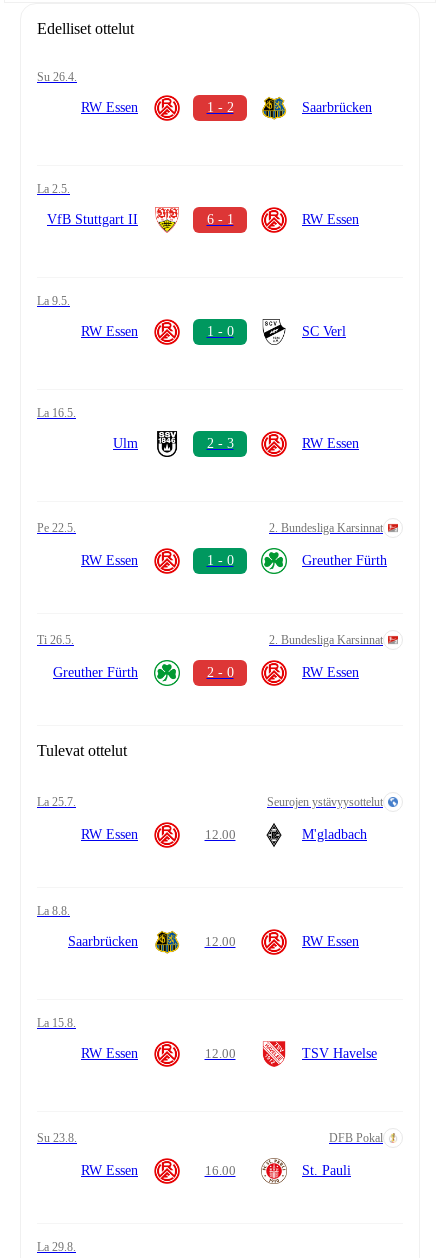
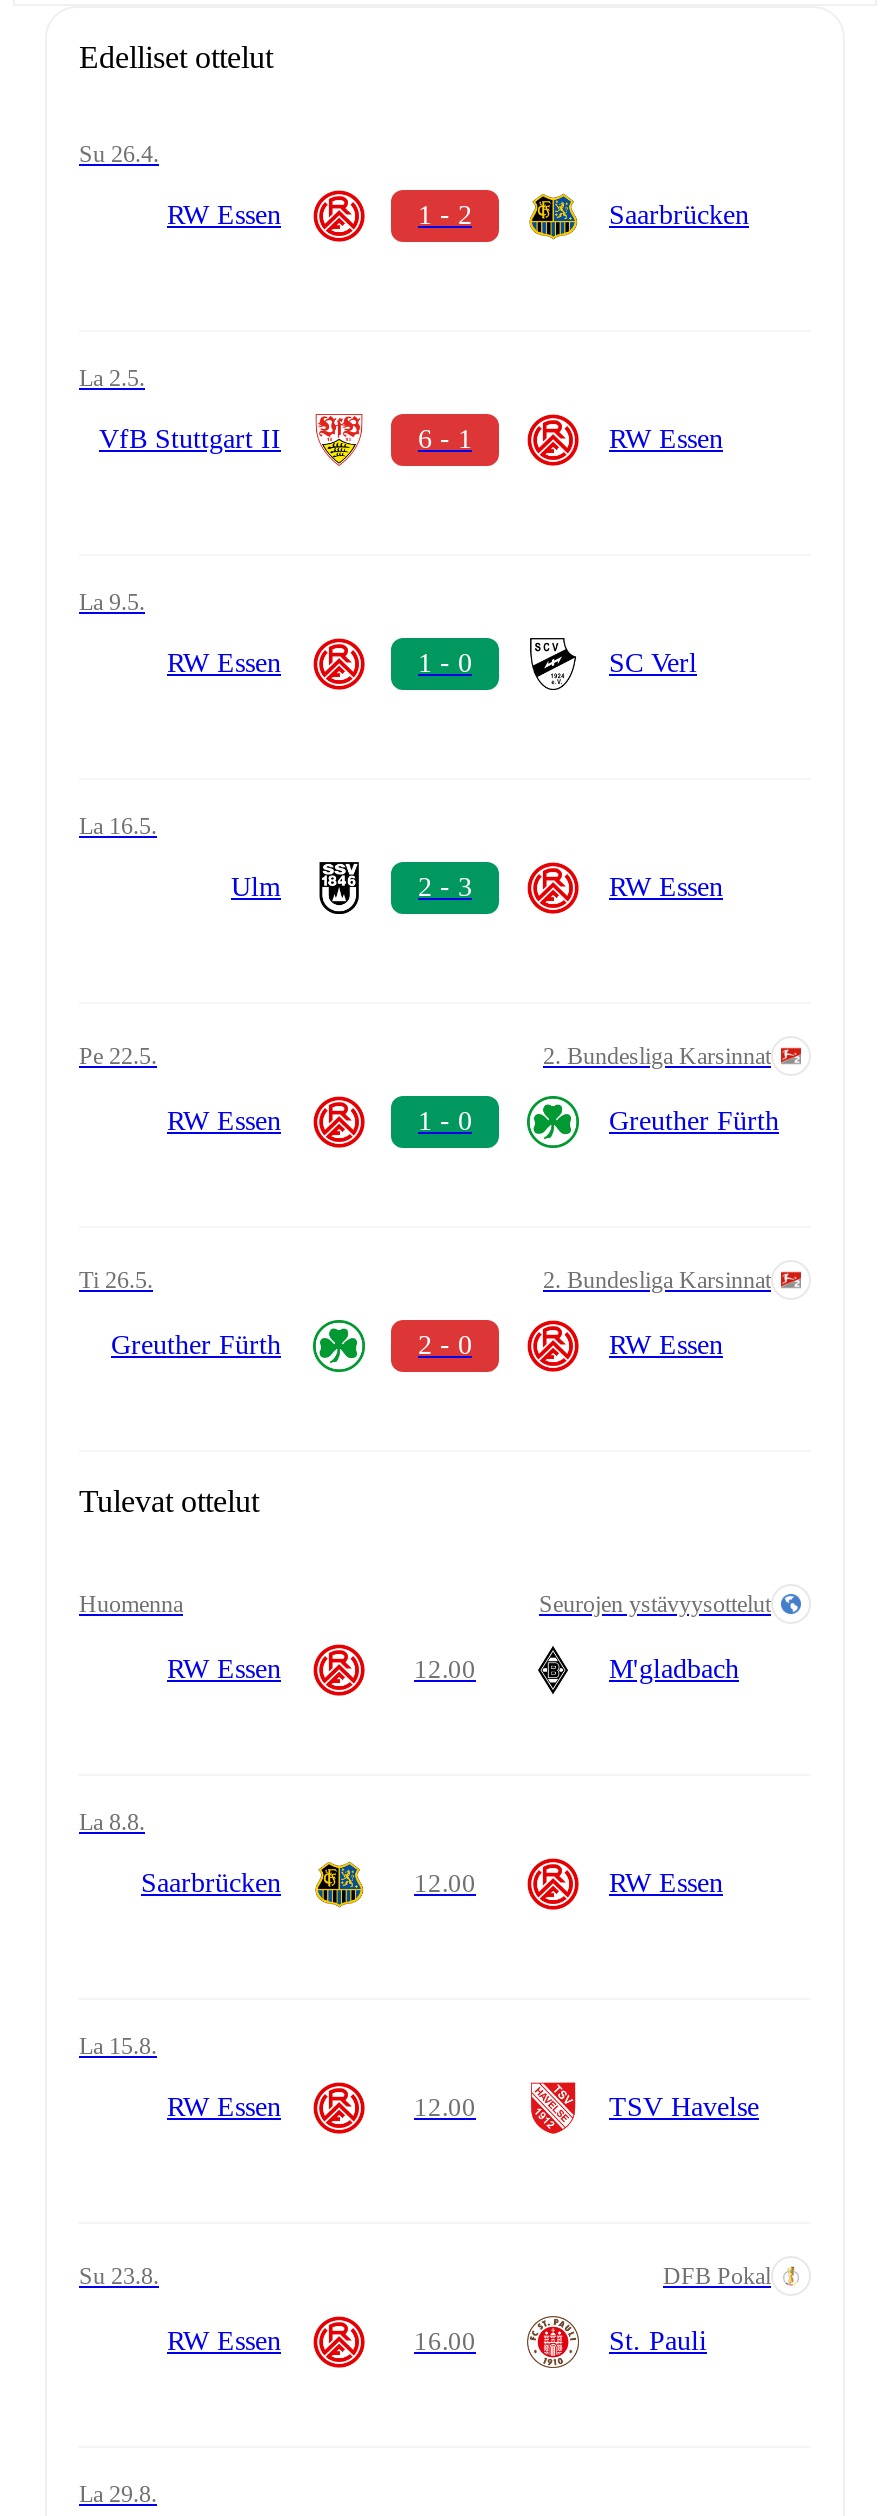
- la 25.7.
+ huomenna
